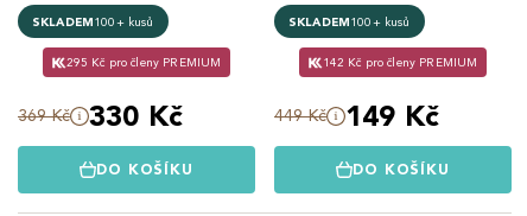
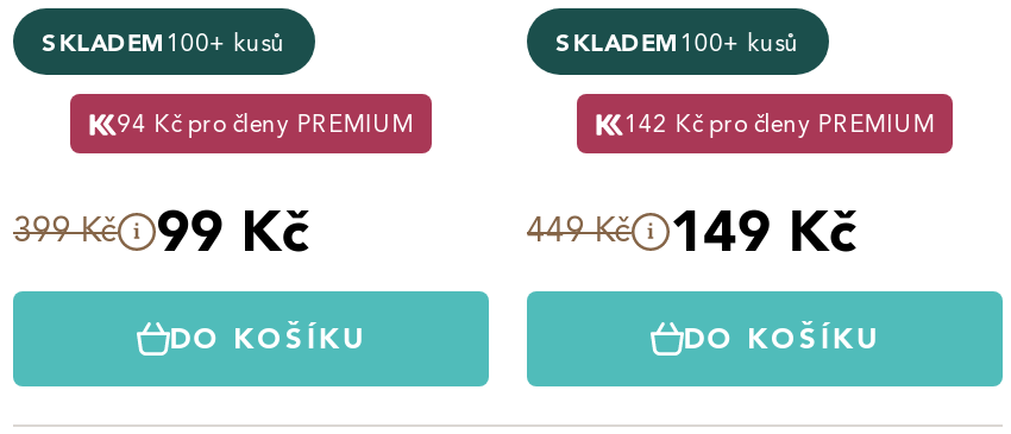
- 295 Kč pro členy PREMIUM
+ 94 Kč pro členy PREMIUM

- 330 Kč
+ 99 Kč

- 369 Kč
+ 399 Kč
